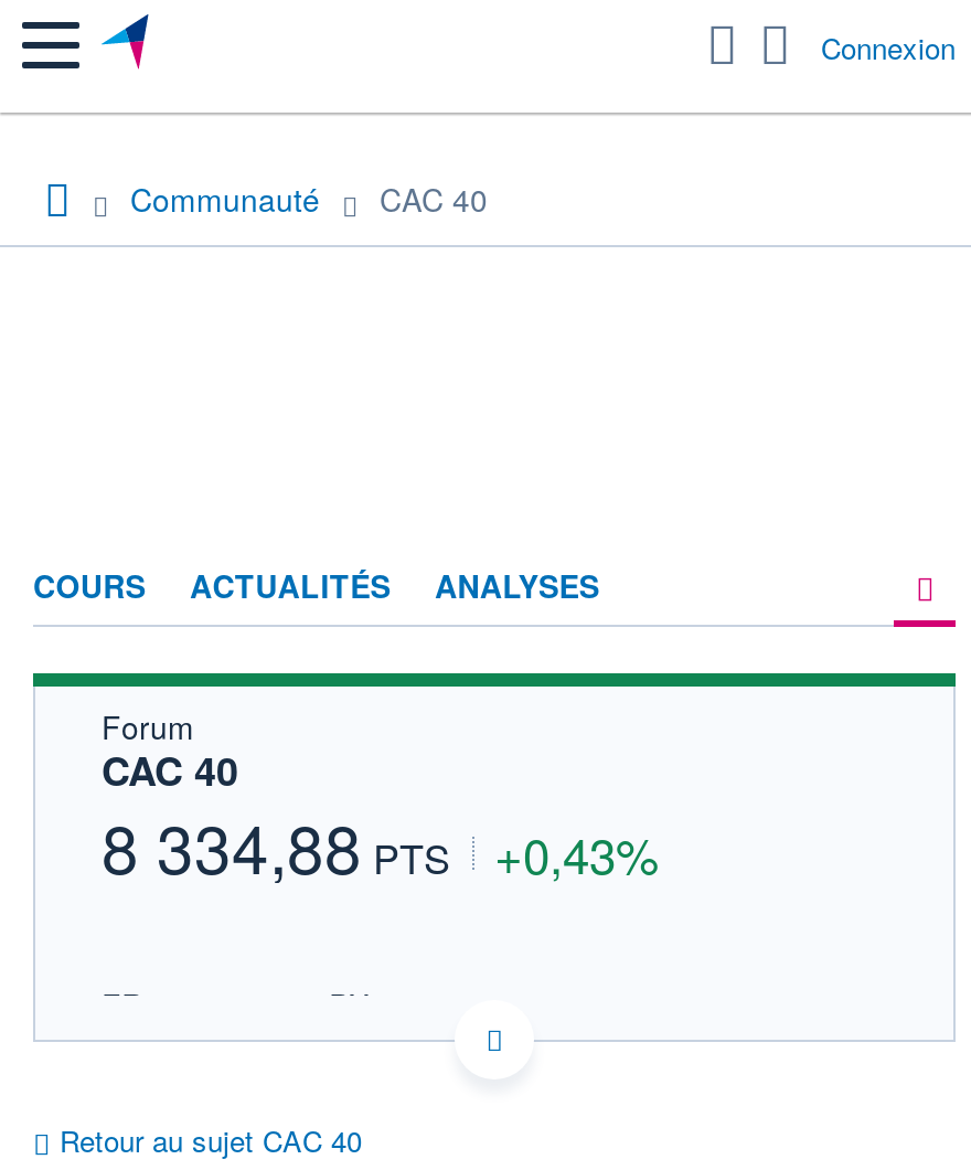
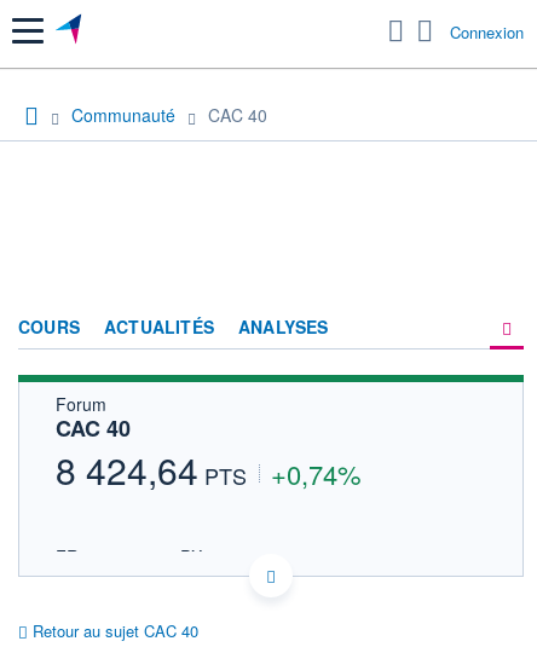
- 8 334,88 PTS
+ 8 424,64 PTS

- +0,43%
+ +0,74%
